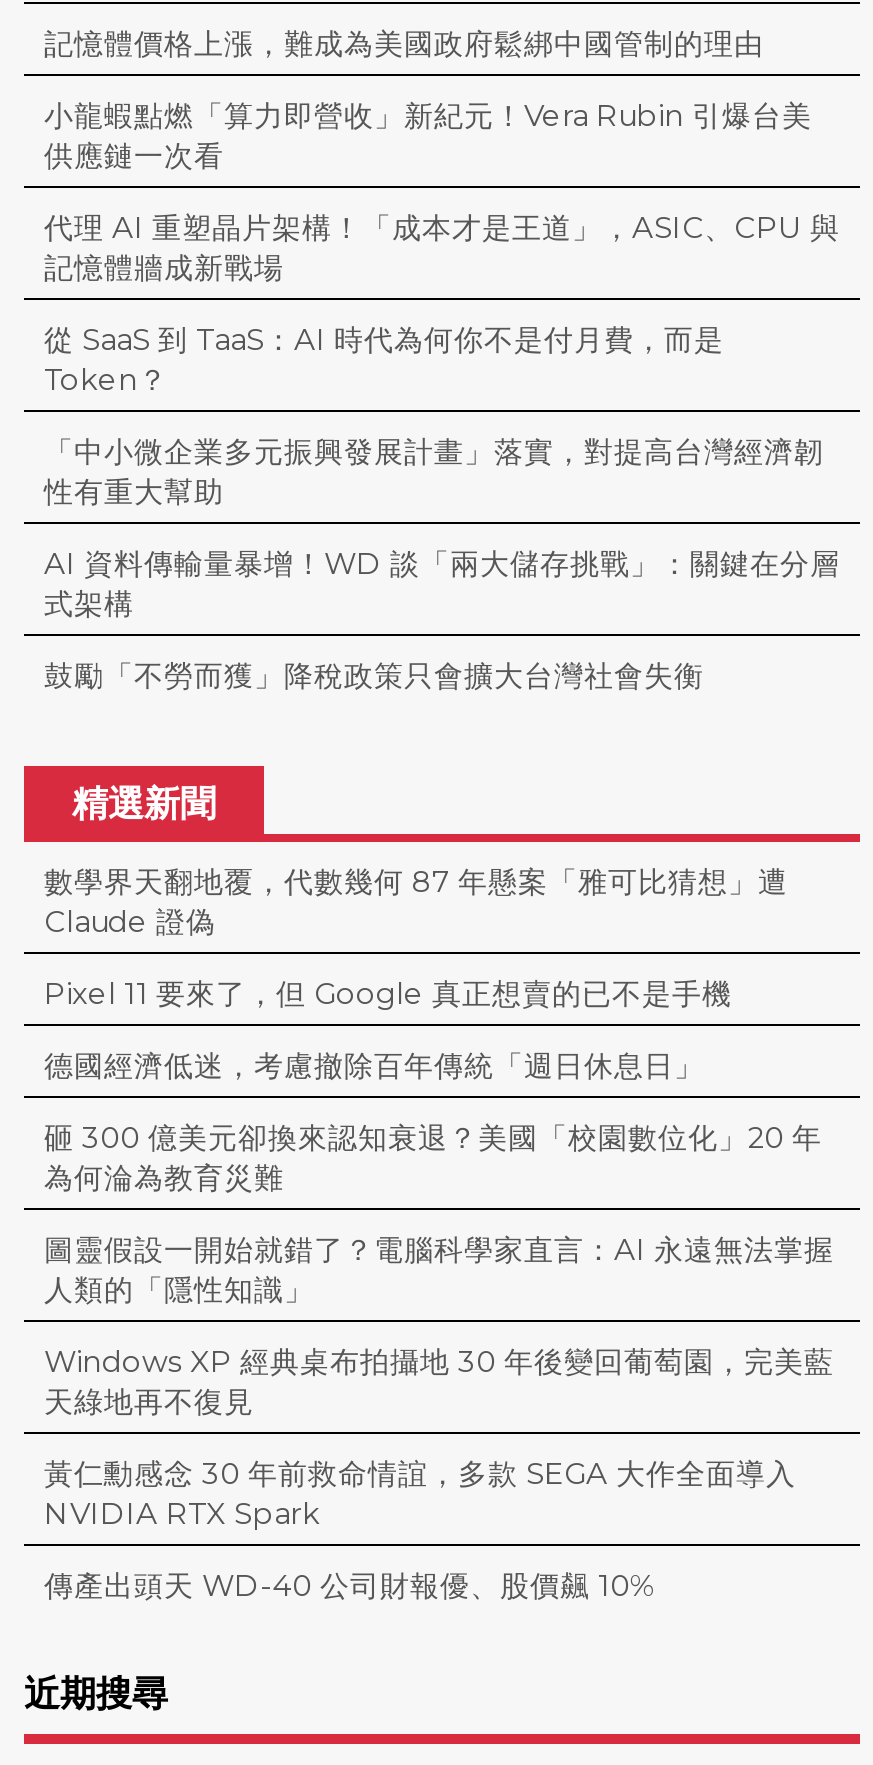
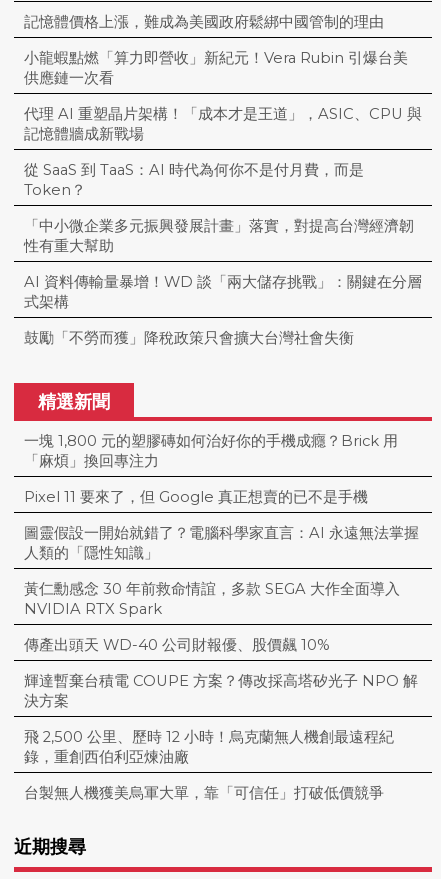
- 數學界天翻地覆，代數幾何 87 年懸案「雅可比猜想」遭
- Claude 證偽
+ 一塊 1,800 元的塑膠磚如何治好你的手機成癮？Brick 用
+ 「麻煩」換回專注力

- 德國經濟低迷，考慮撤除百年傳統「週日休息日」
- 砸 300 億美元卻換來認知衰退？美國「校園數位化」20 年
- 為何淪為教育災難

moved up: 圖靈假設一開始就錯了？電腦科學家直言：AI 永遠無法掌握 | 人類的「隱性知識」

- Windows XP 經典桌布拍攝地 30 年後變回葡萄園，完美藍
- 天綠地再不復見

moved up: 黃仁勳感念 30 年前救命情誼，多款 SEGA 大作全面導入 | NVIDIA RTX Spark | 傳產出頭天 WD-40 公司財報優、股價飆 10%

+ 輝達暫棄台積電 COUPE 方案？傳改採高塔矽光子 NPO 解
+ 決方案
+ 飛 2,500 公里、歷時 12 小時！烏克蘭無人機創最遠程紀
+ 錄，重創西伯利亞煉油廠
+ 台製無人機獲美烏軍大單，靠「可信任」打破低價競爭
